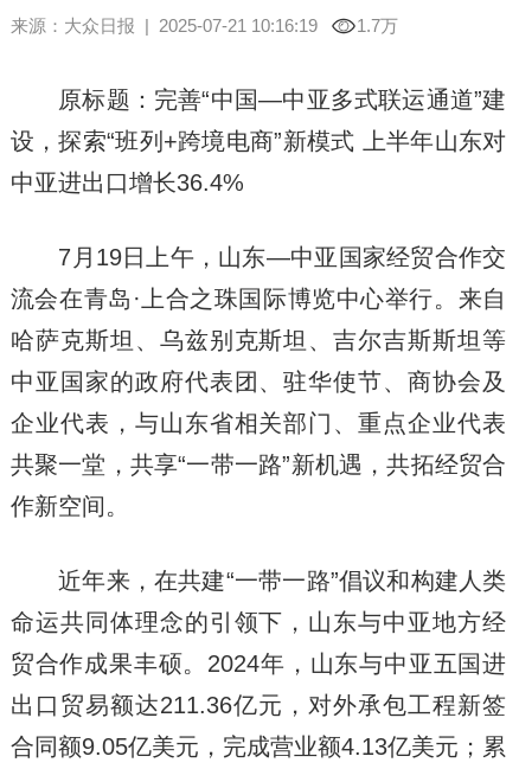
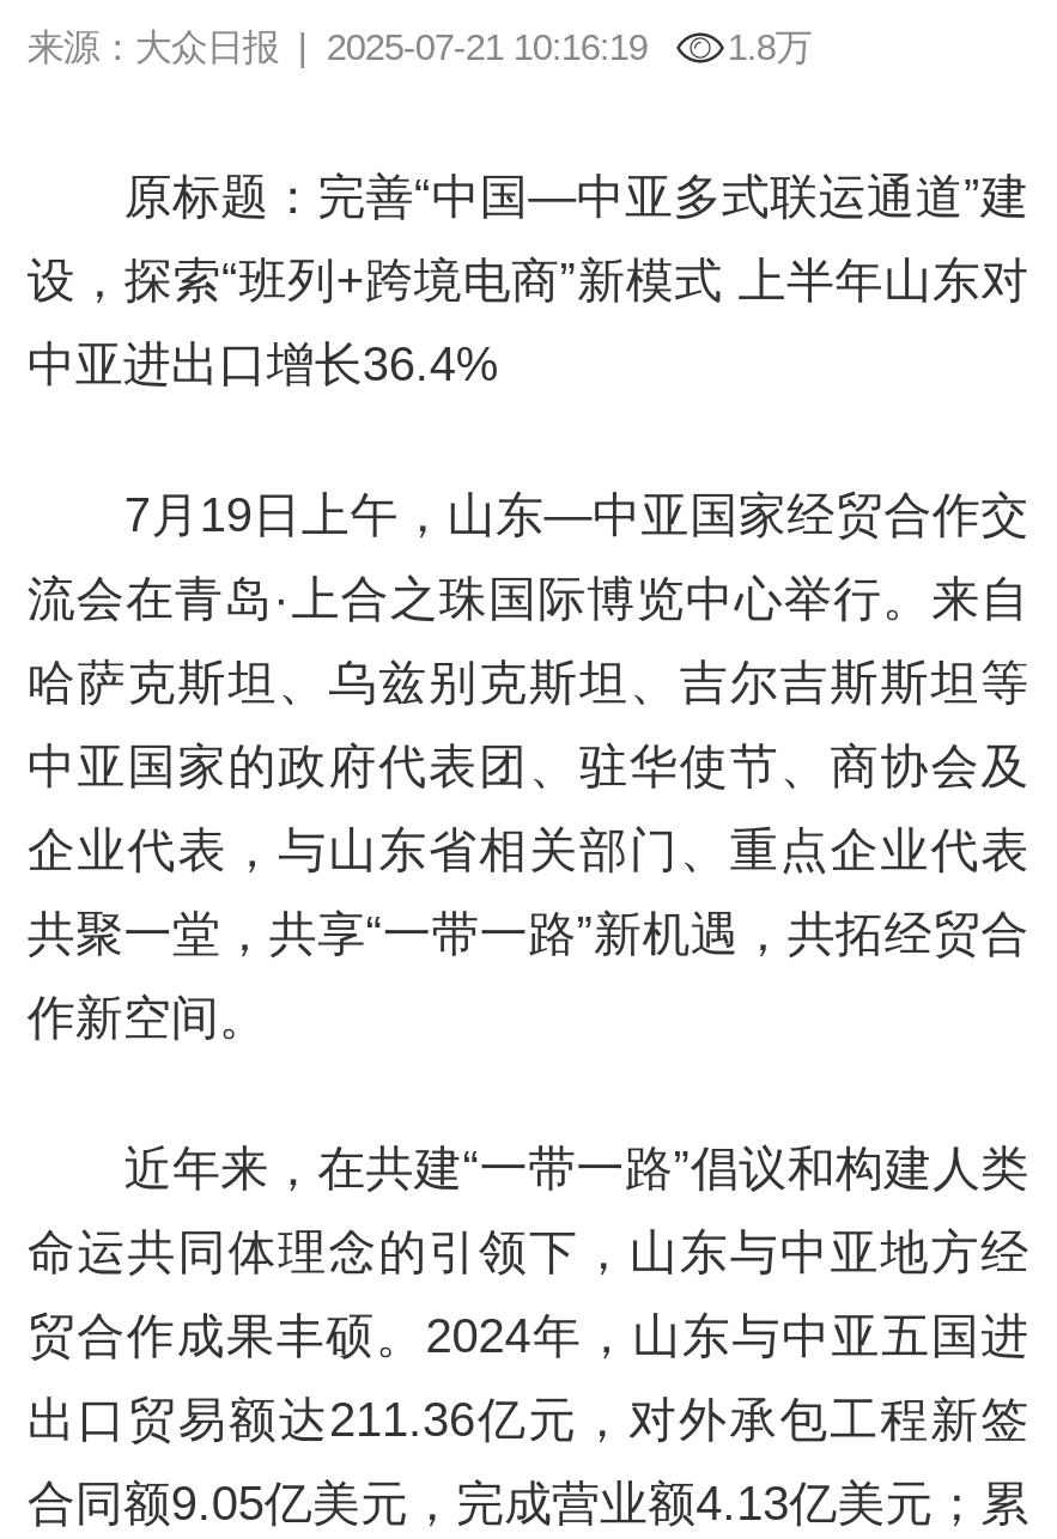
- 1.7万
+ 1.8万
